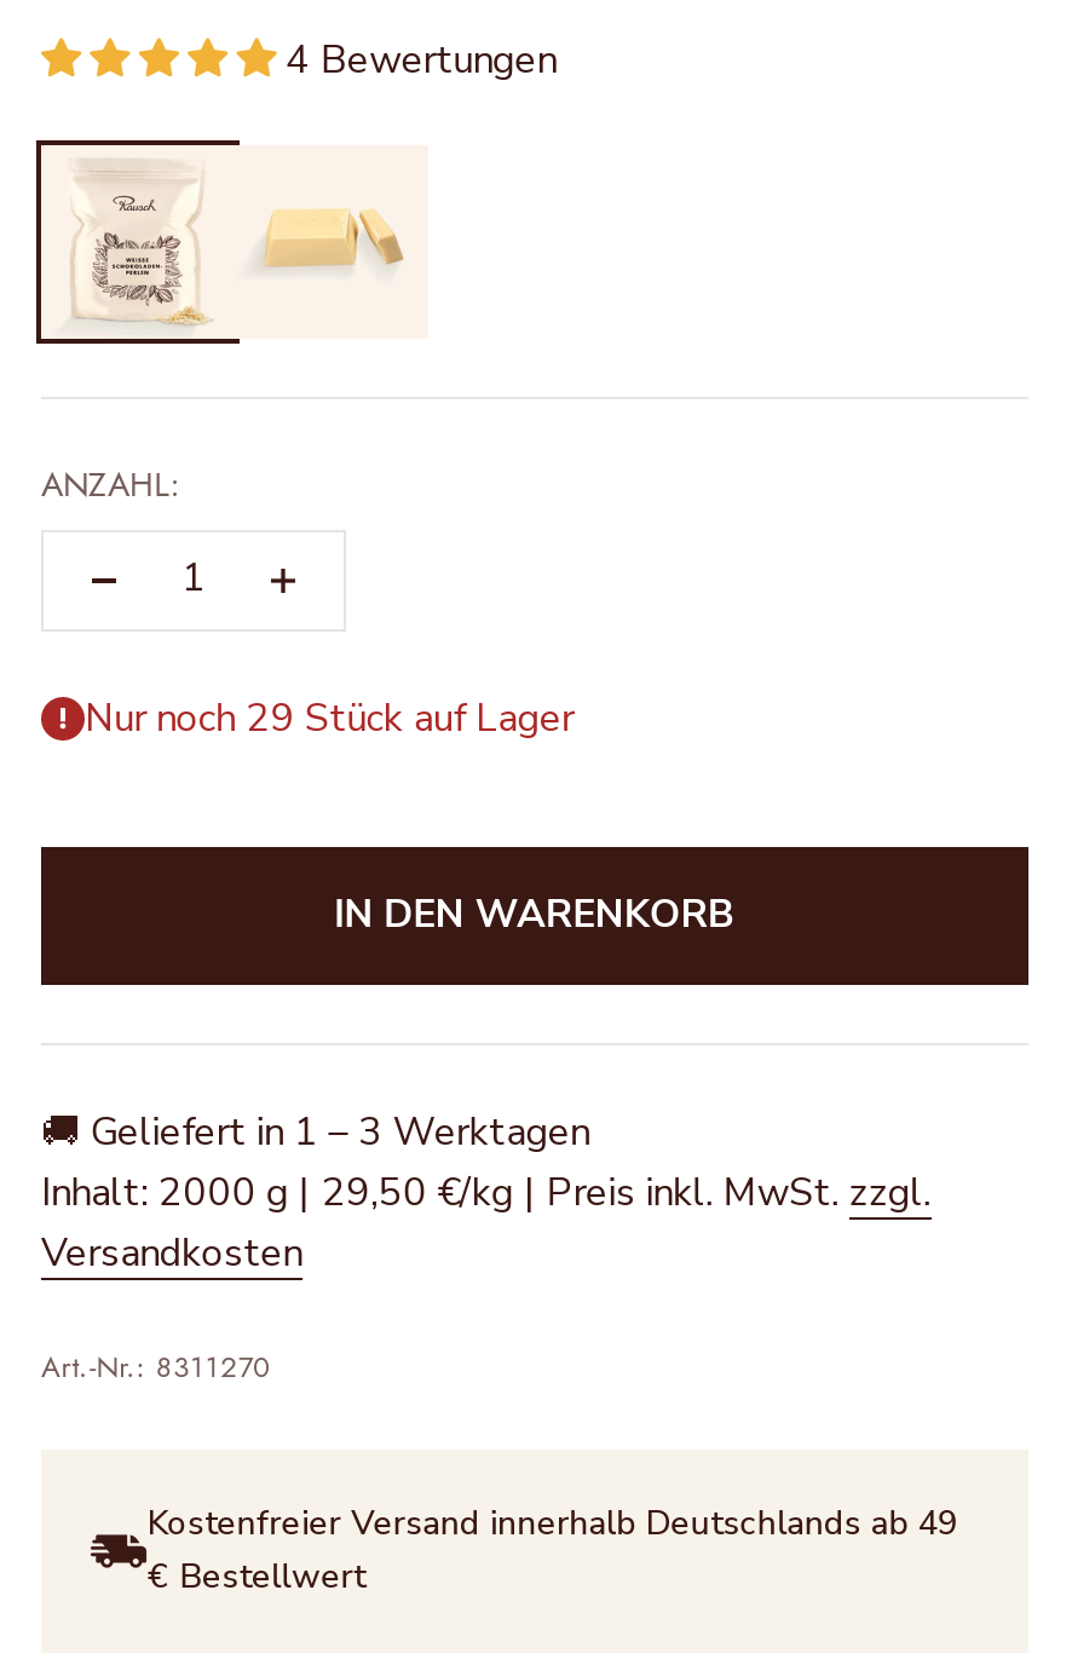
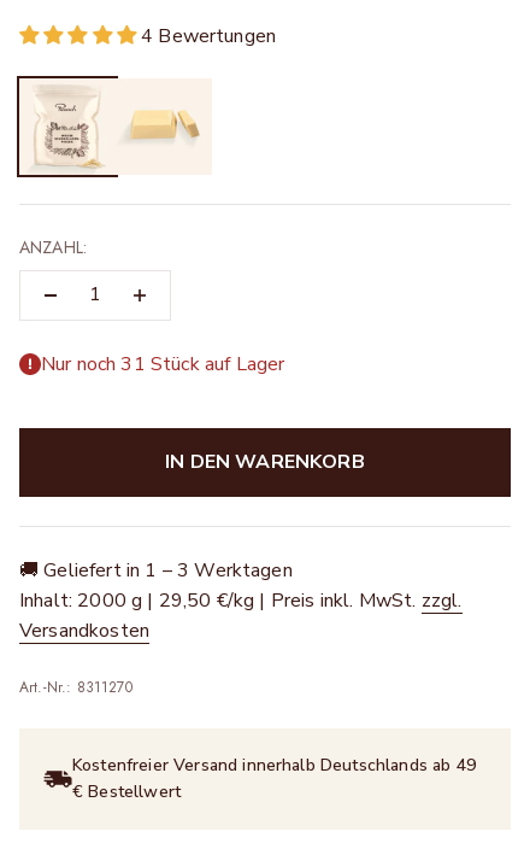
- Nur noch 29 Stück auf Lager
+ Nur noch 31 Stück auf Lager
